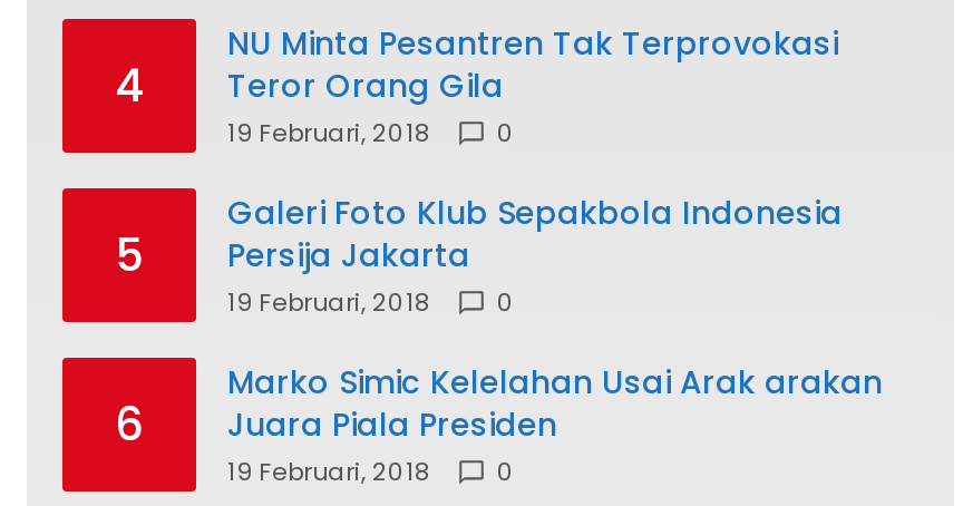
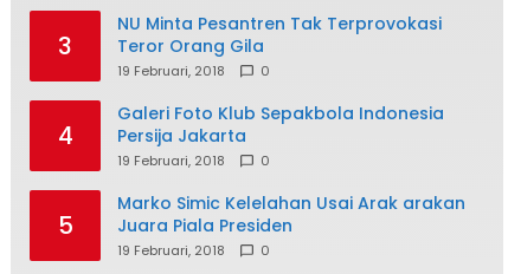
- 4 Teror Orang Gila
+ 3 Teror Orang Gila

- 5 Persija Jakarta
+ 4 Persija Jakarta

- 6 Juara Piala Presiden
+ 5 Juara Piala Presiden
